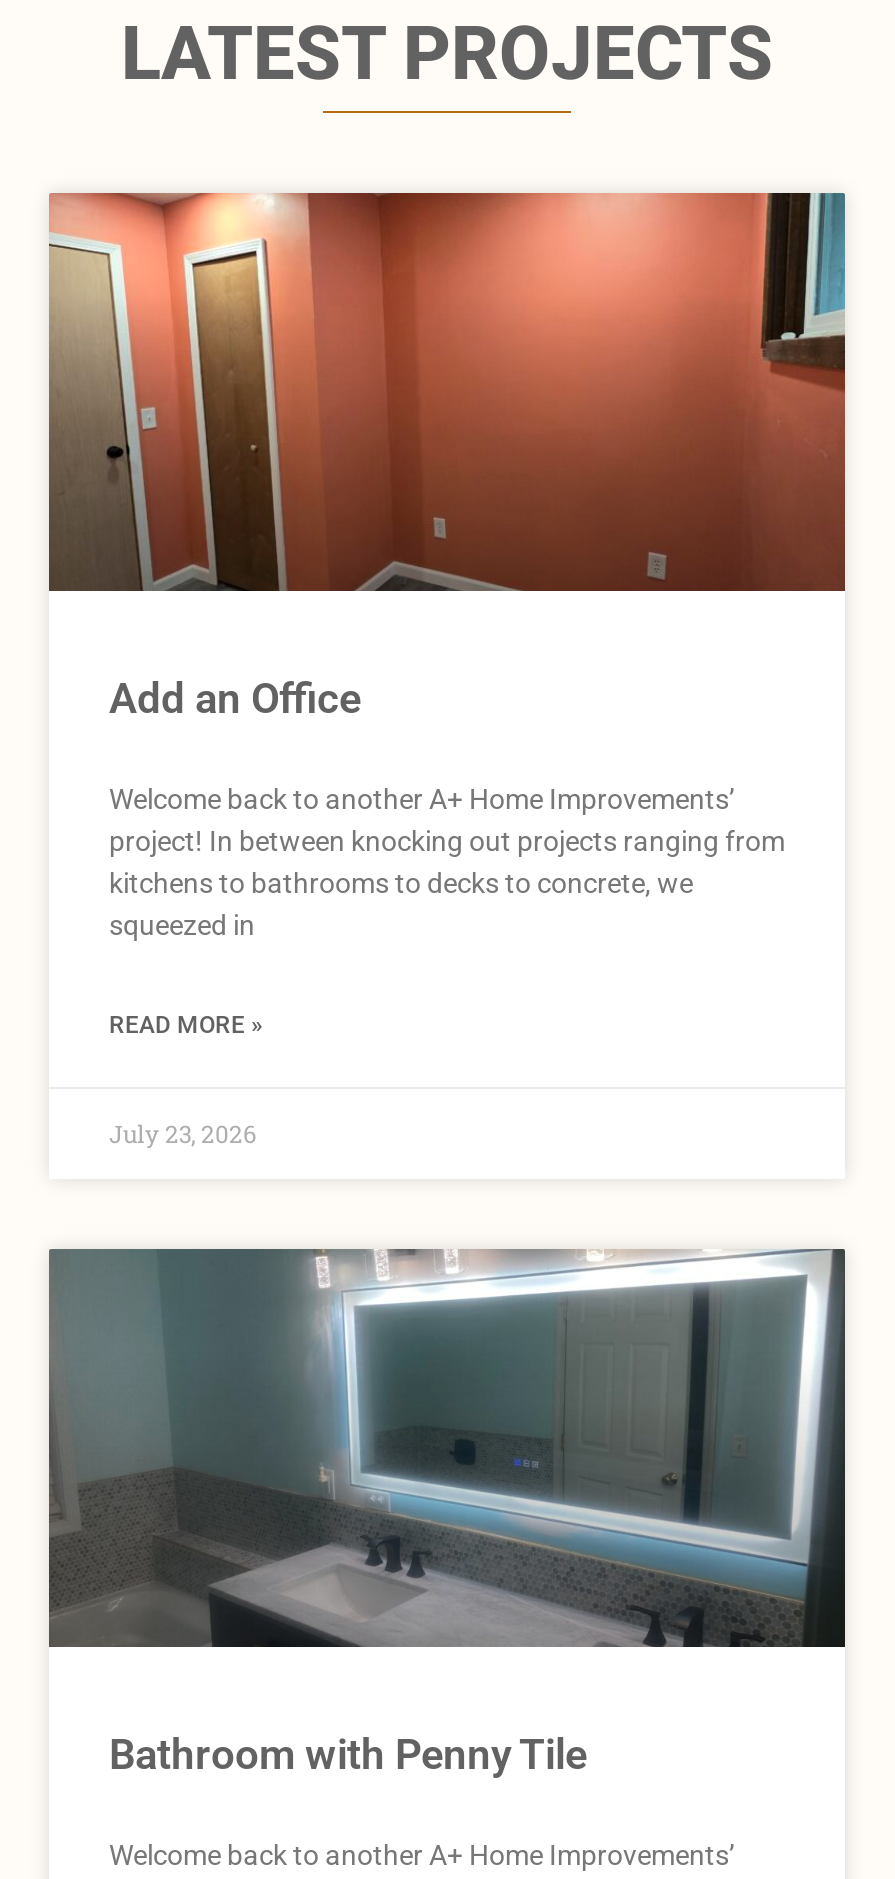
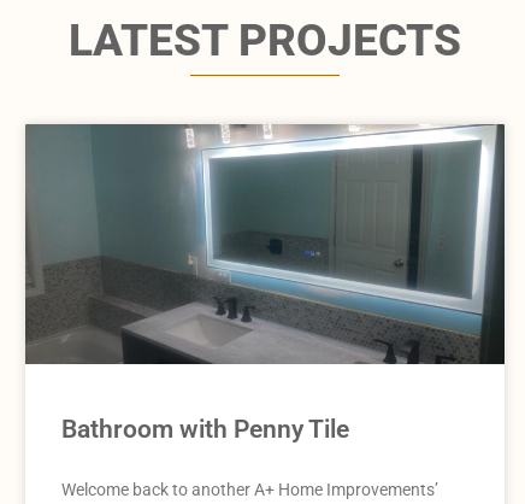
- [image]

- Add an Office
- Welcome back to another A+ Home Improvements’
- project! In between knocking out projects ranging from
- kitchens to bathrooms to decks to concrete, we
- squeezed in
- READ MORE »
- July 23, 2026
